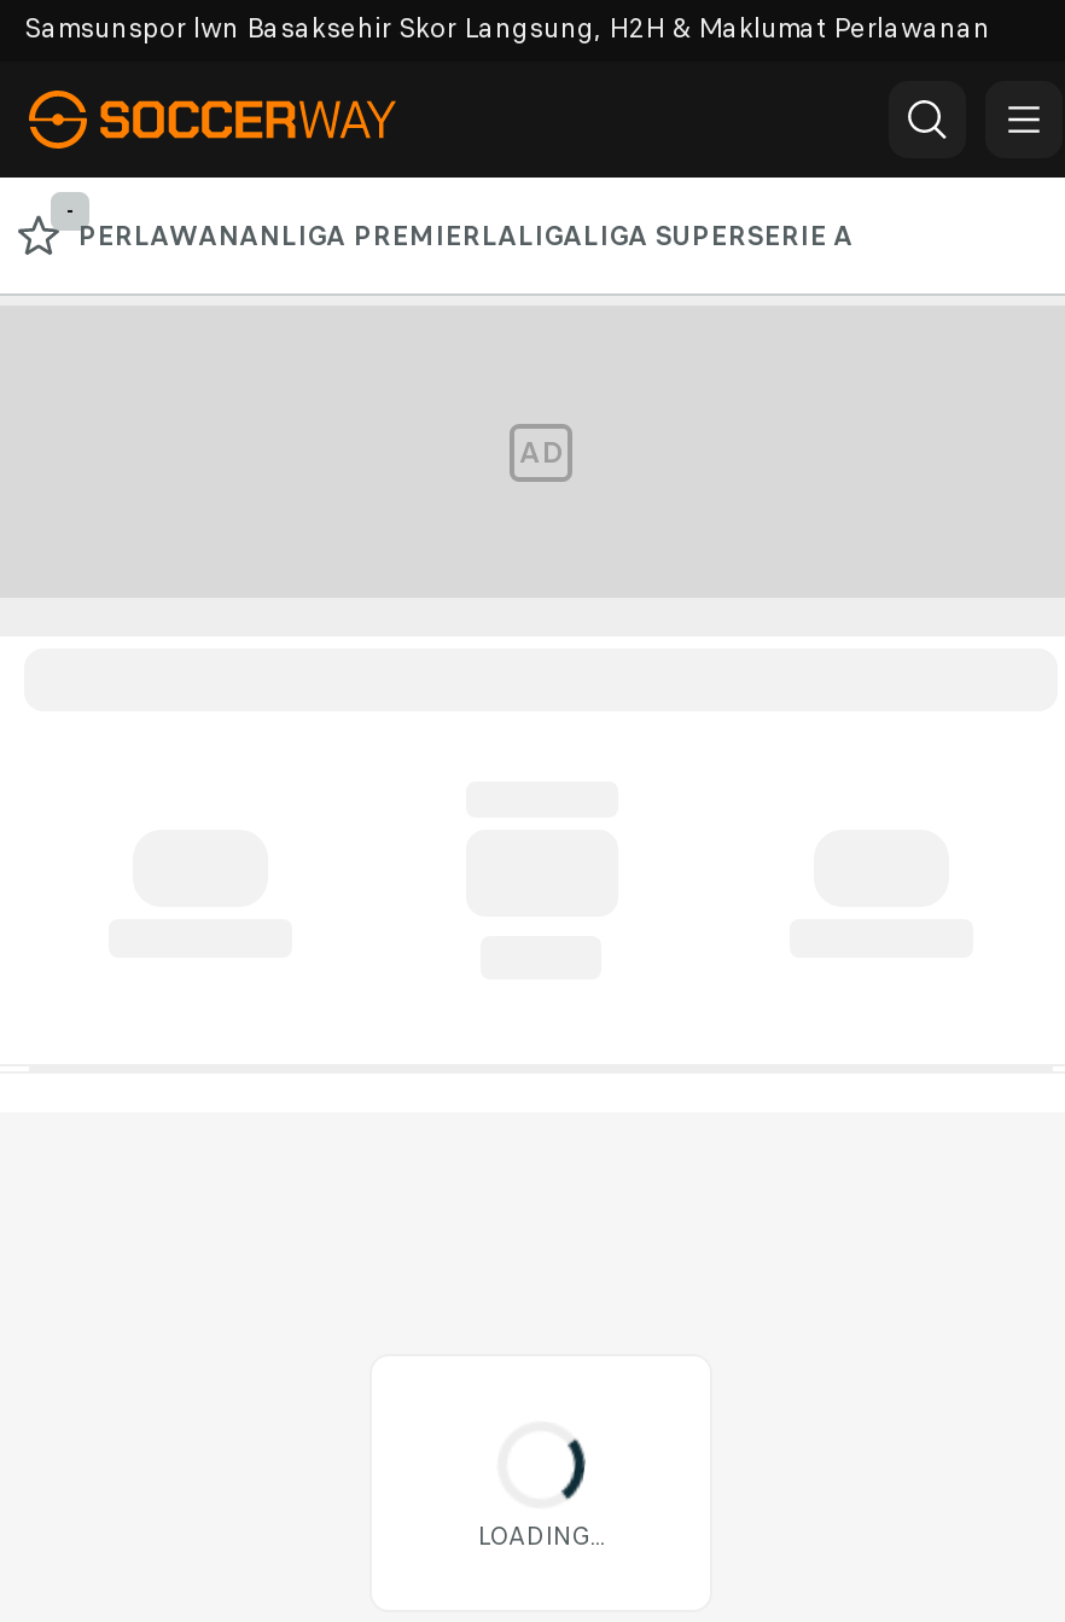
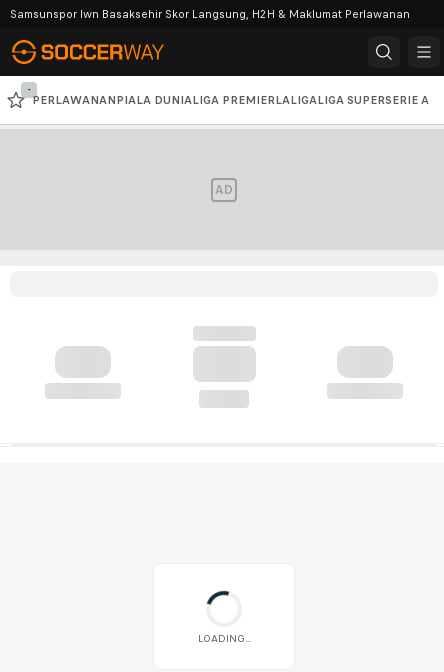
- PERLAWANAN LIGA PREMIERLALIGALIGA SUPERSERIE A
+ PERLAWANAN PIALA DUNIALIGA PREMIER LALIGALIGA SUPERSERIE A

- [image]
+ [image]
